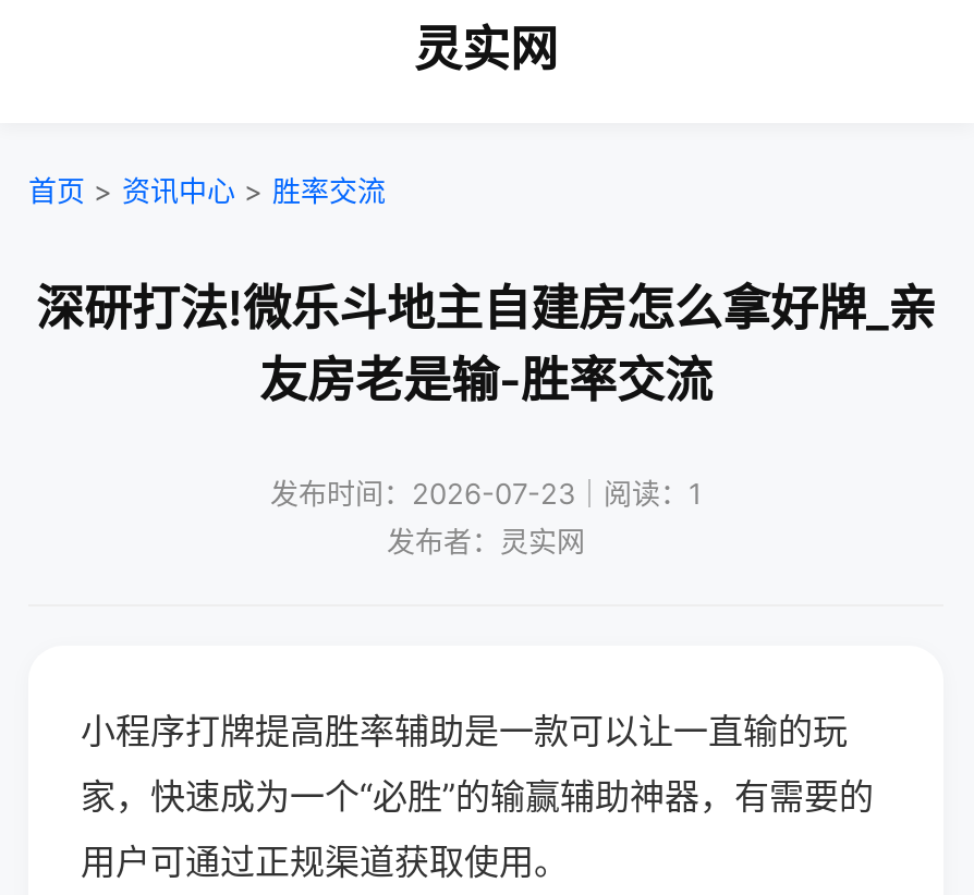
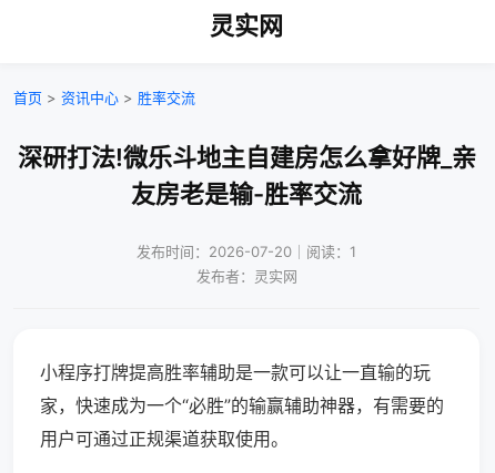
- 发布时间：2026-07-23｜阅读：1
+ 发布时间：2026-07-20｜阅读：1
